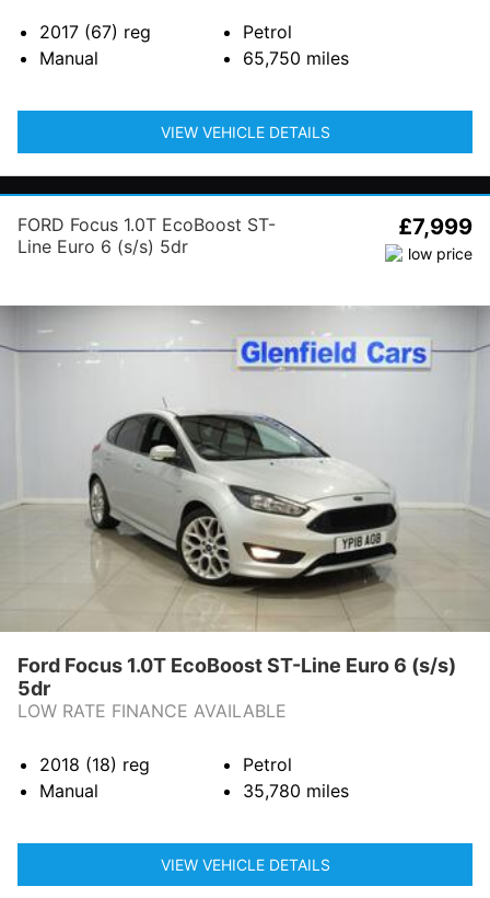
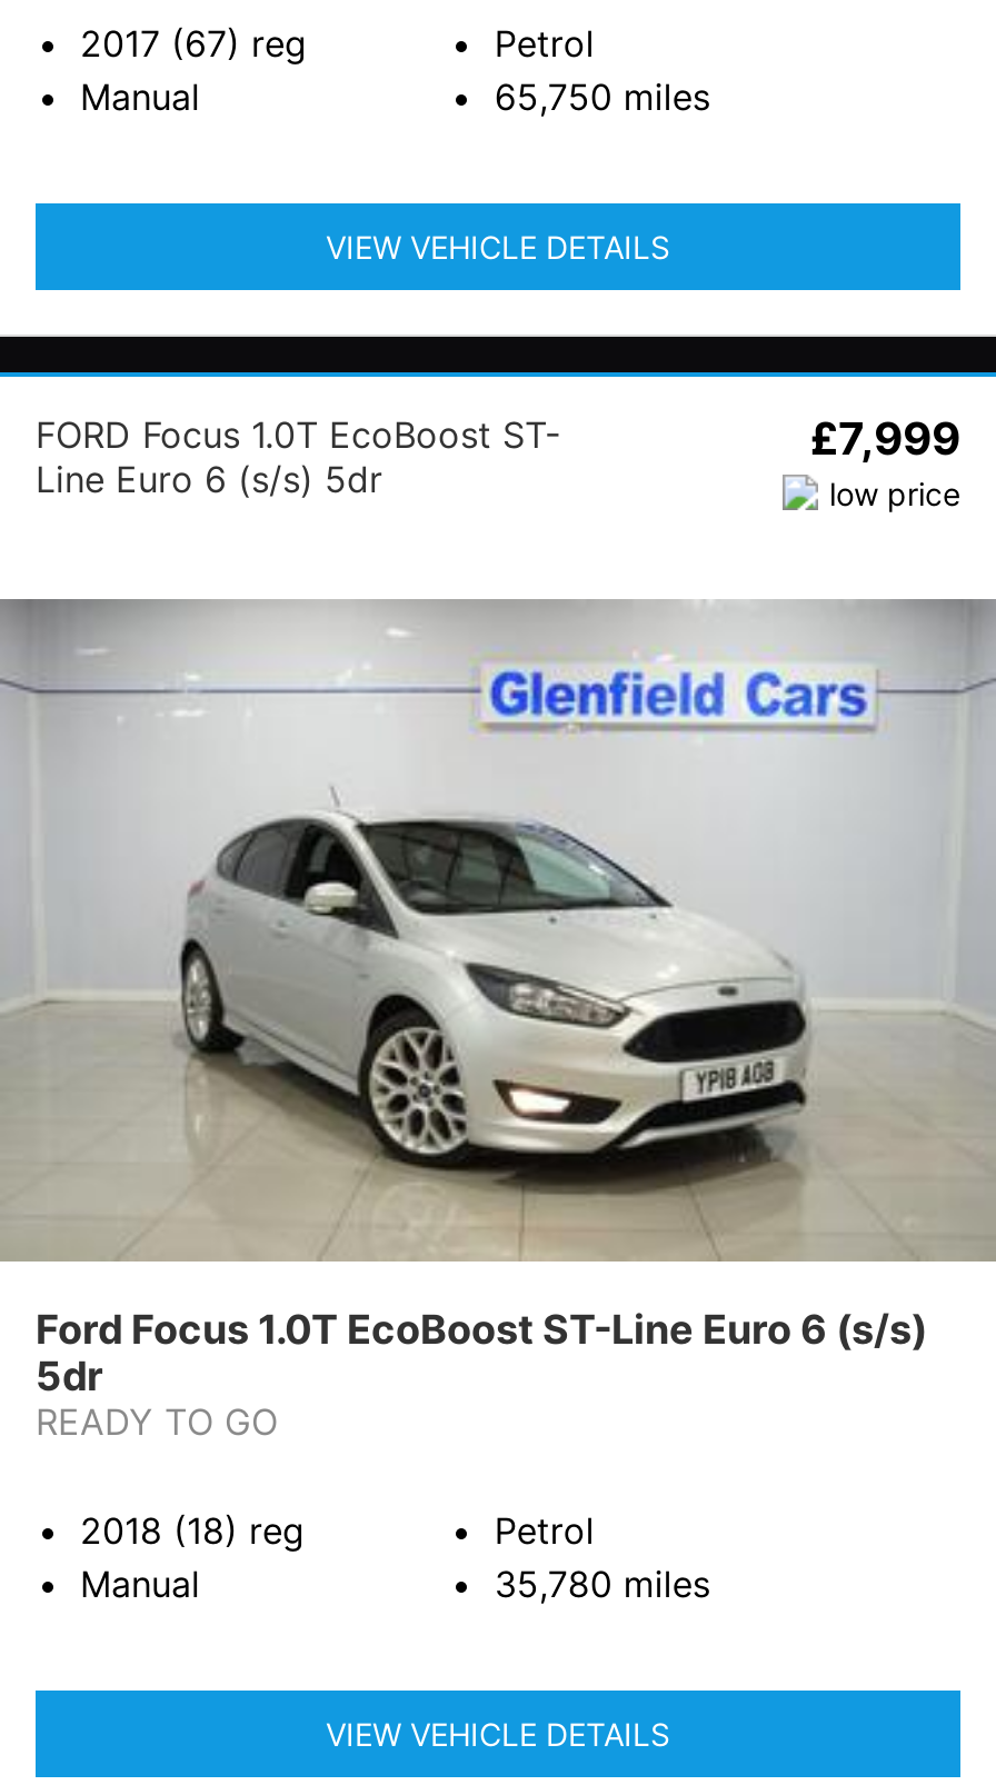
- LOW RATE FINANCE AVAILABLE
+ READY TO GO
